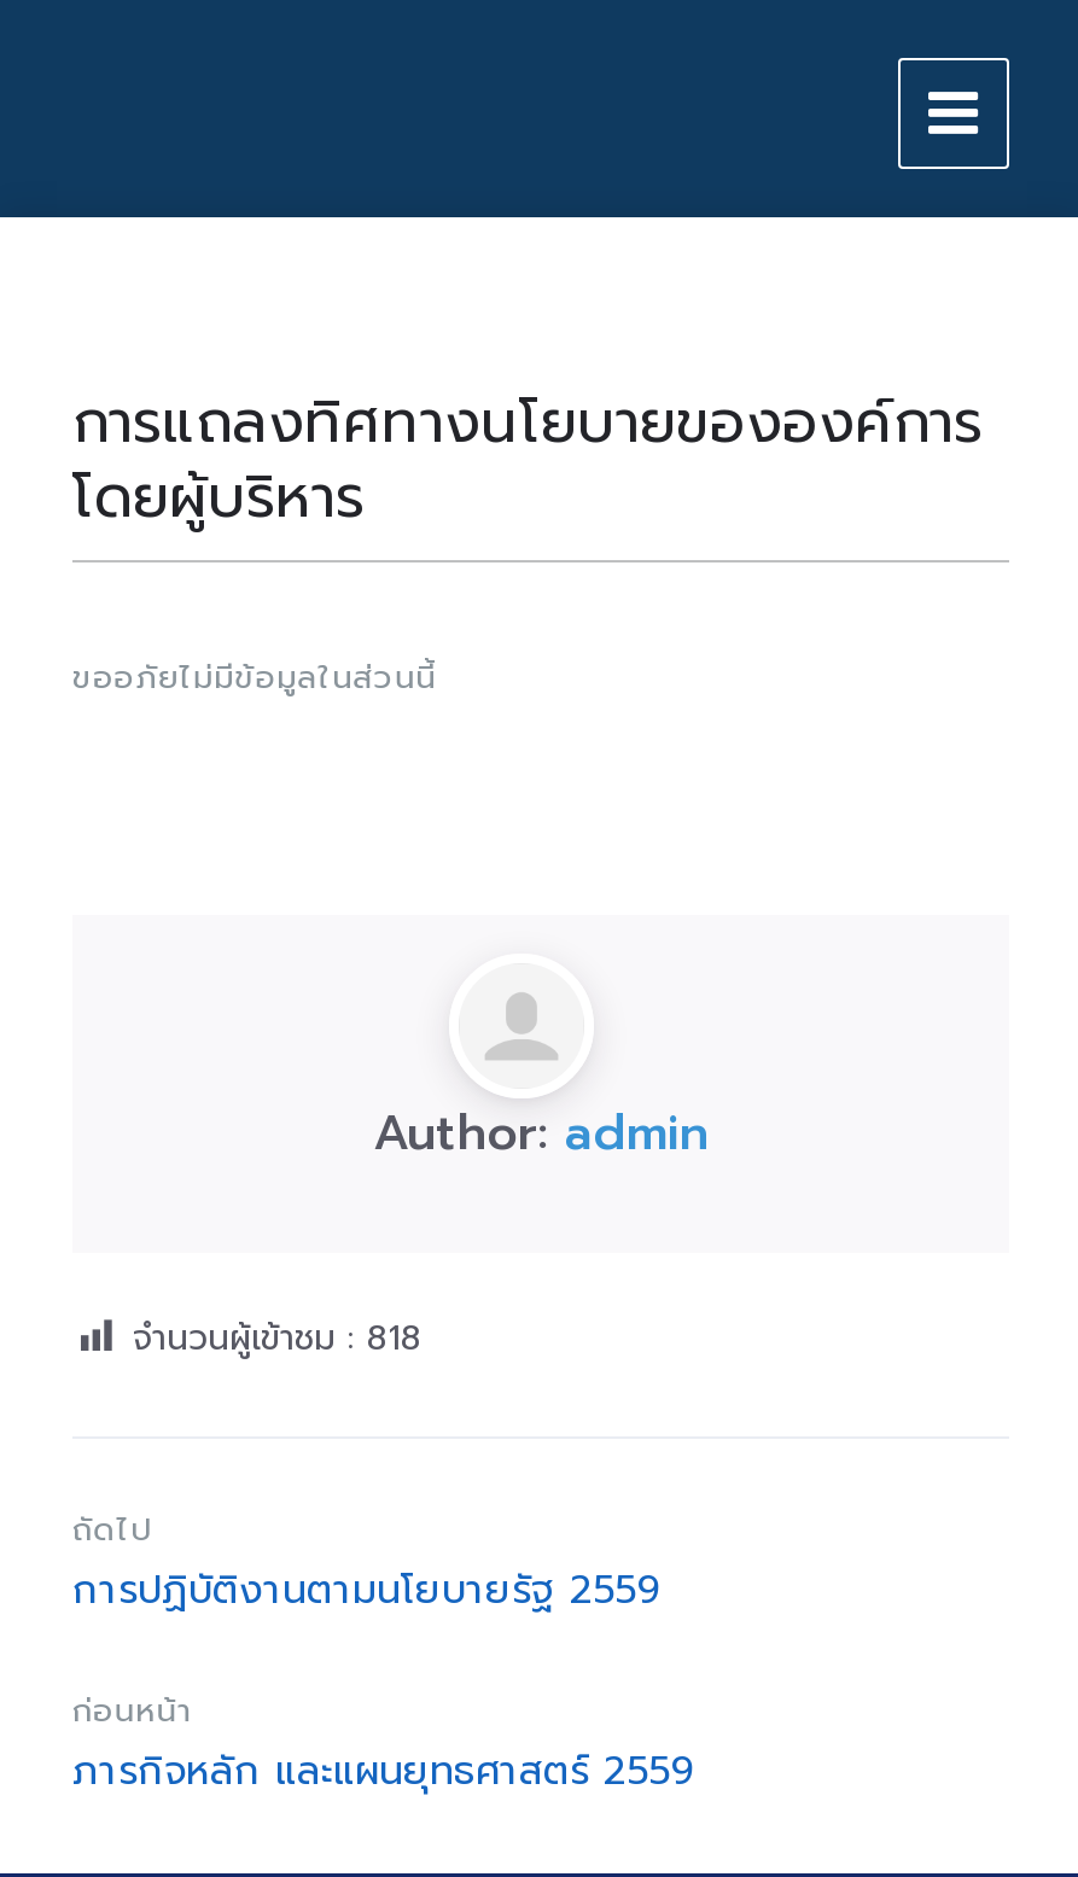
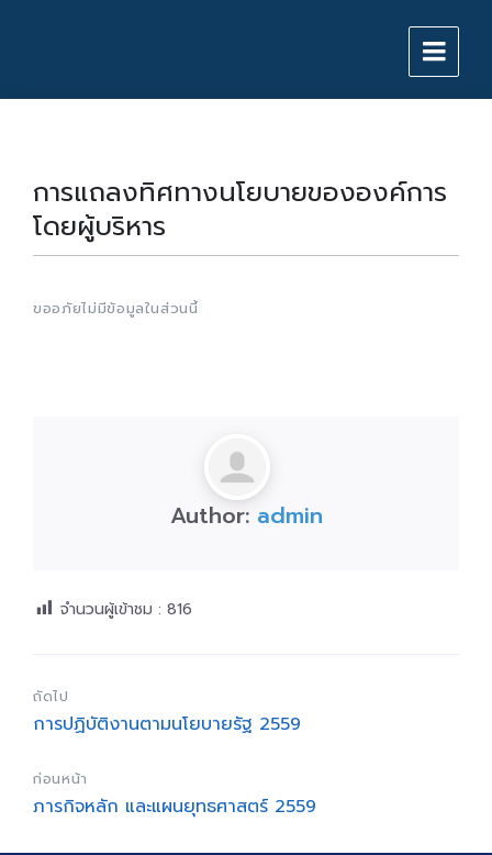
- จำนวนผู้เข้าชม : 818
+ จำนวนผู้เข้าชม : 816
